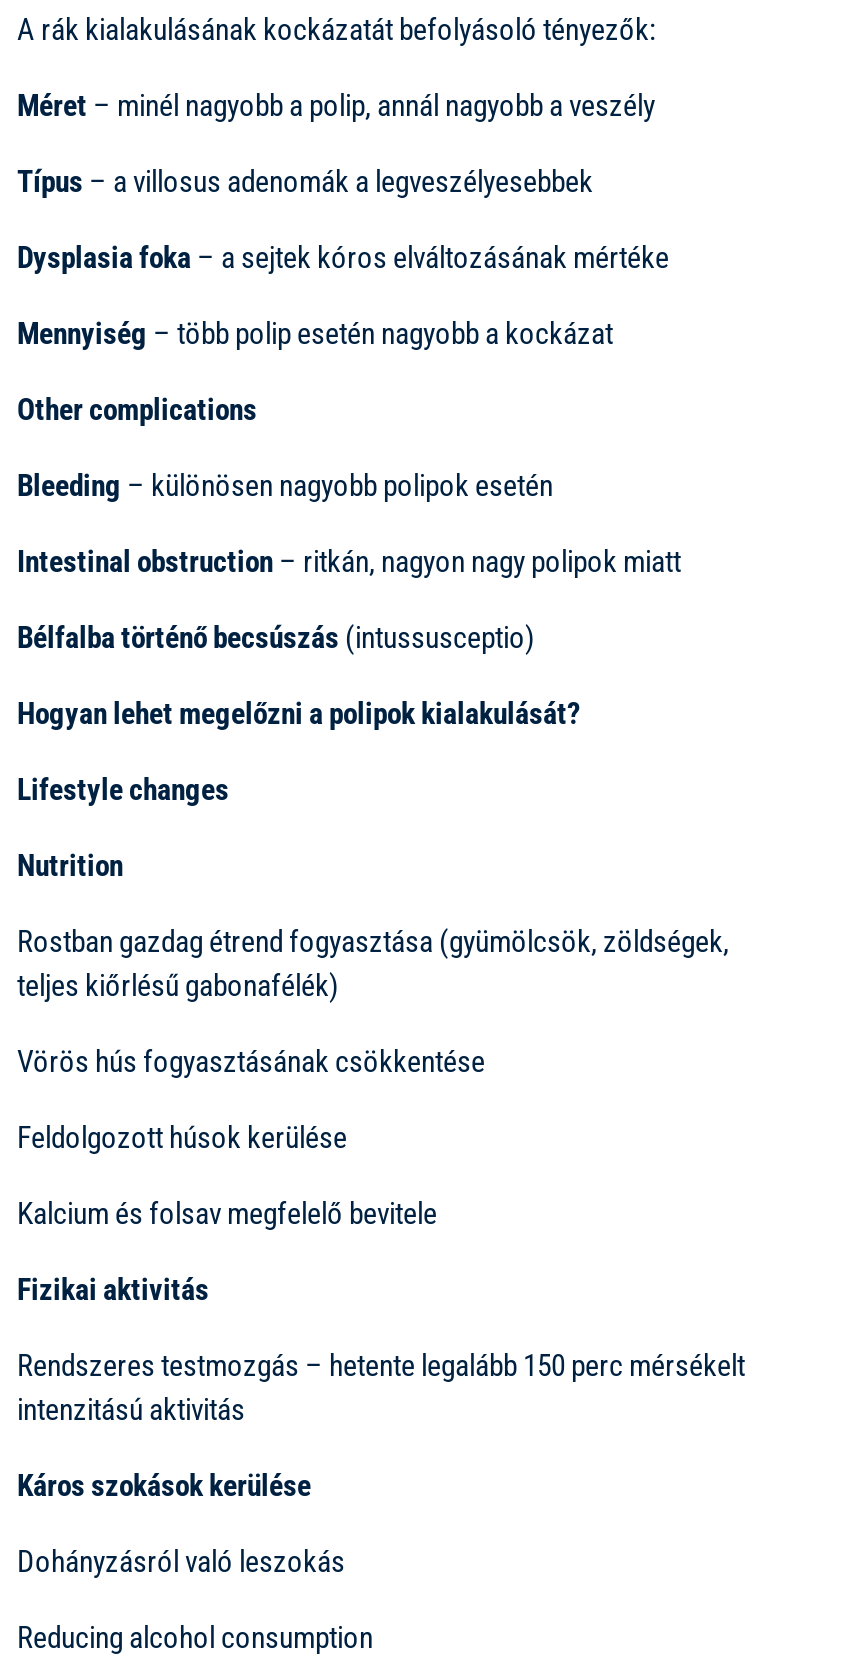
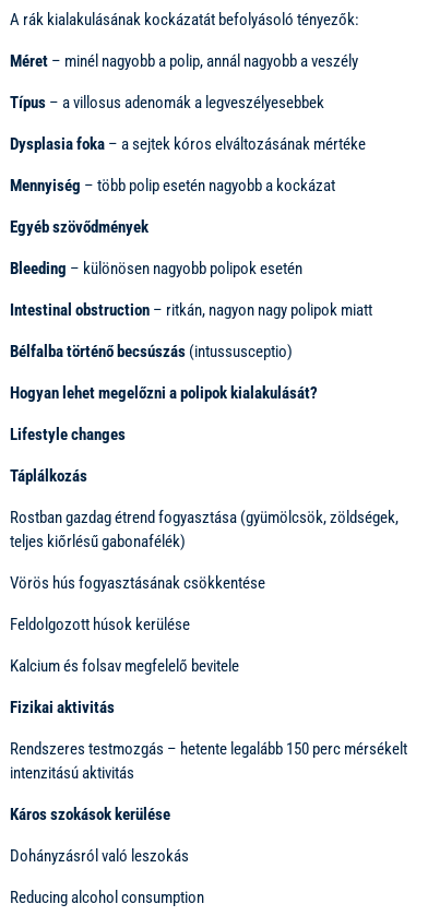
- Other complications
+ Egyéb szövődmények

- Nutrition
+ Táplálkozás
